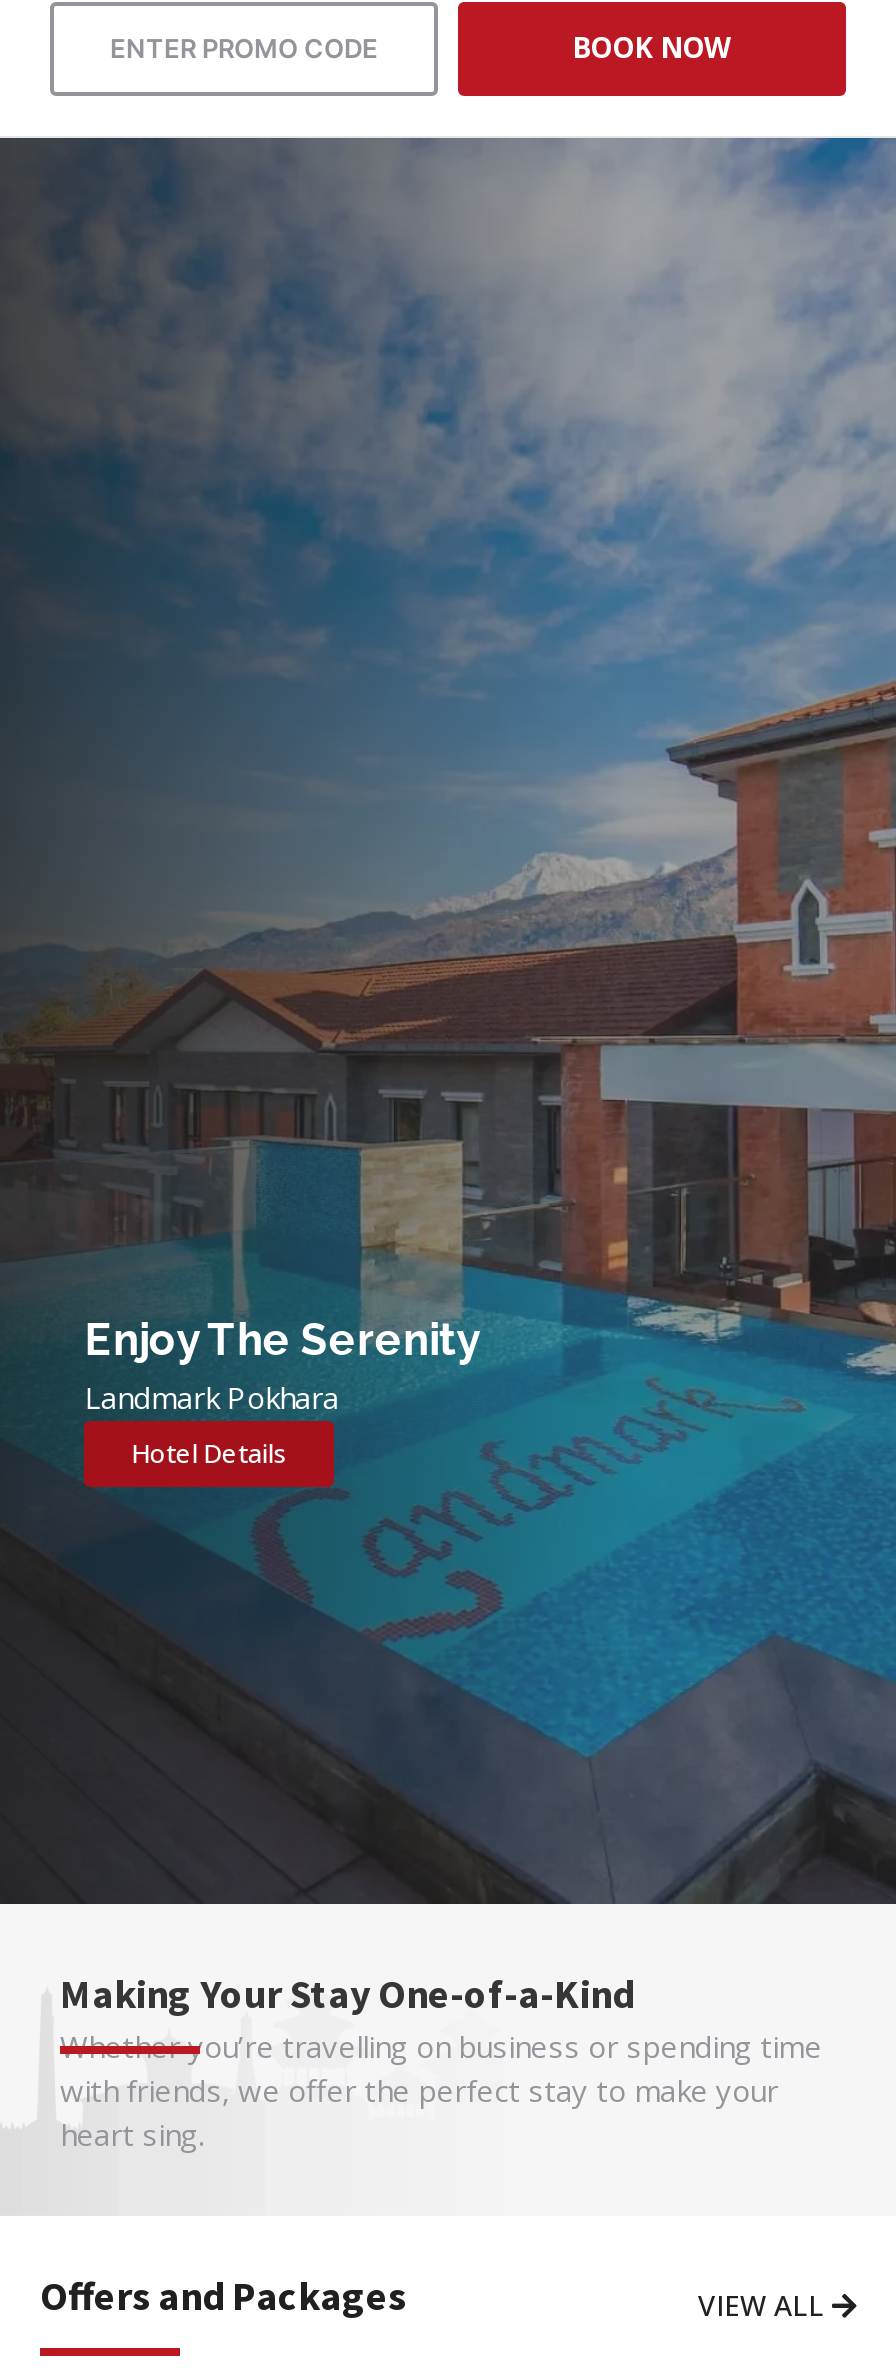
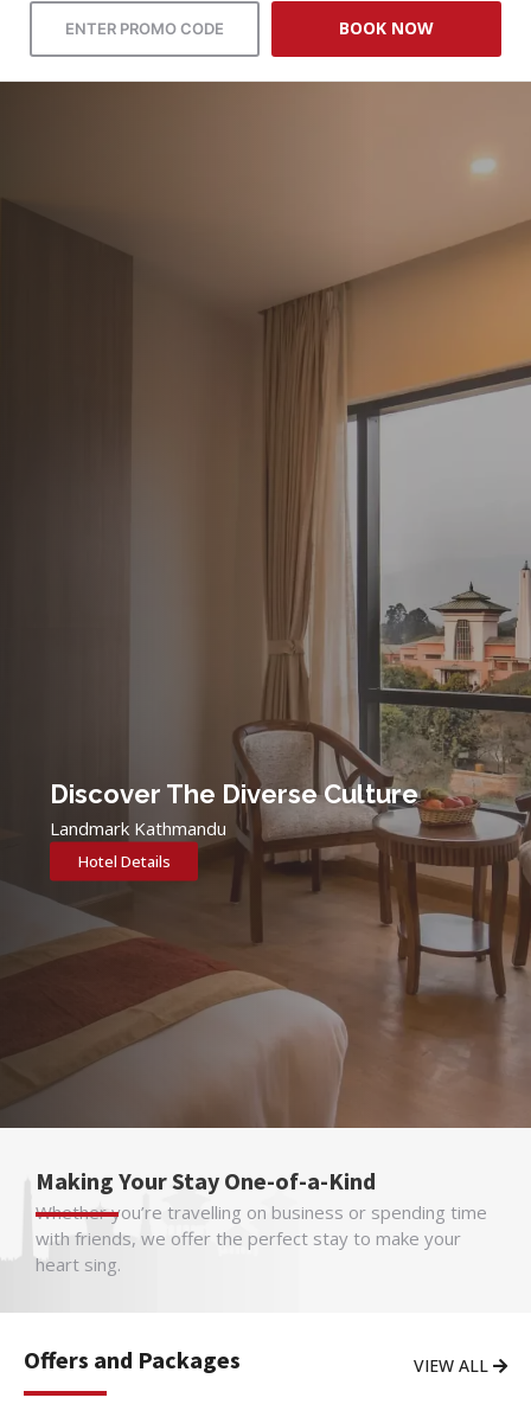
- [image]
- Enjoy The Serenity
- Landmark Pokhara
+ [image]
+ Discover The Diverse Culture
+ Landmark Kathmandu
